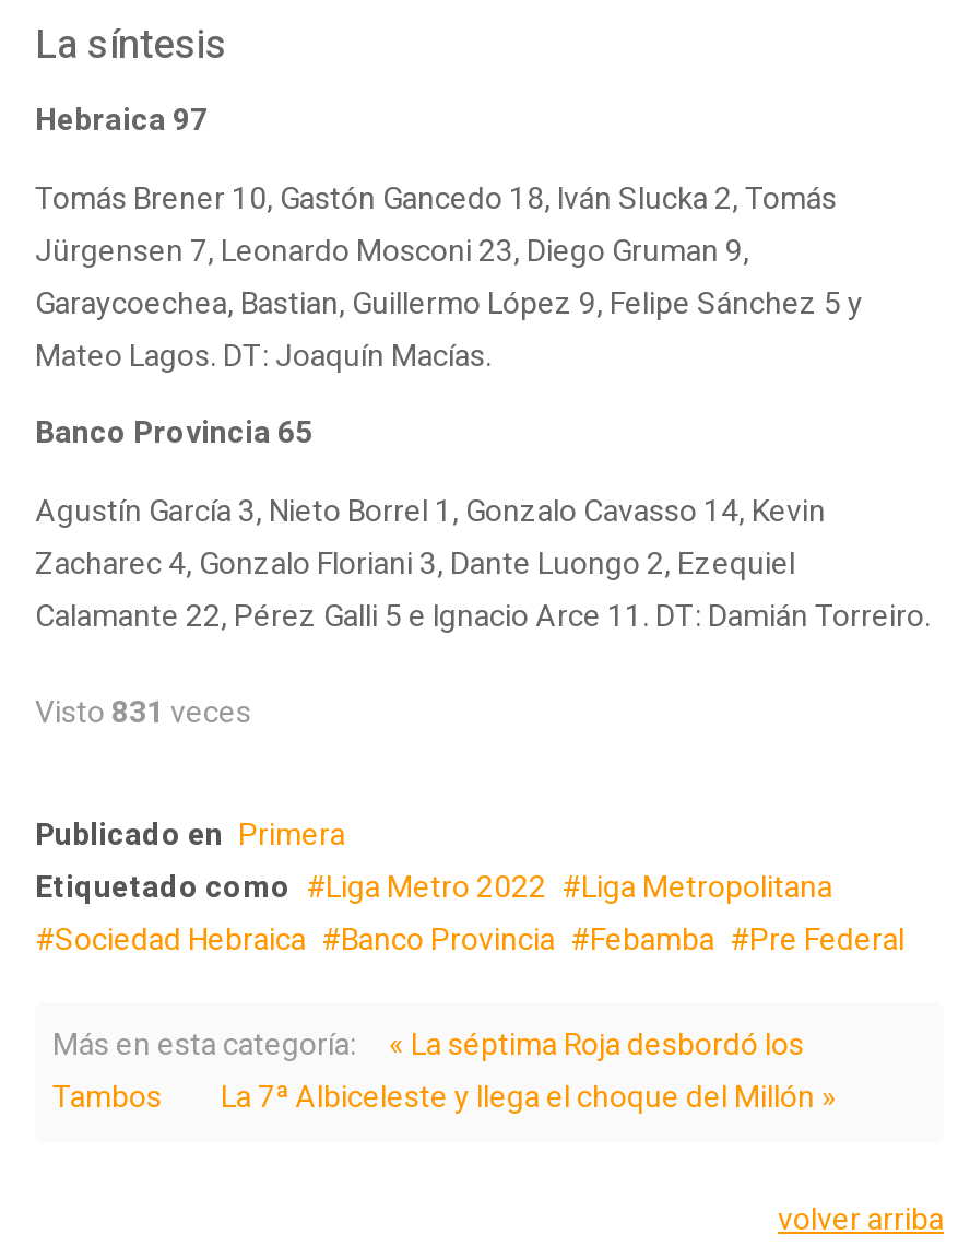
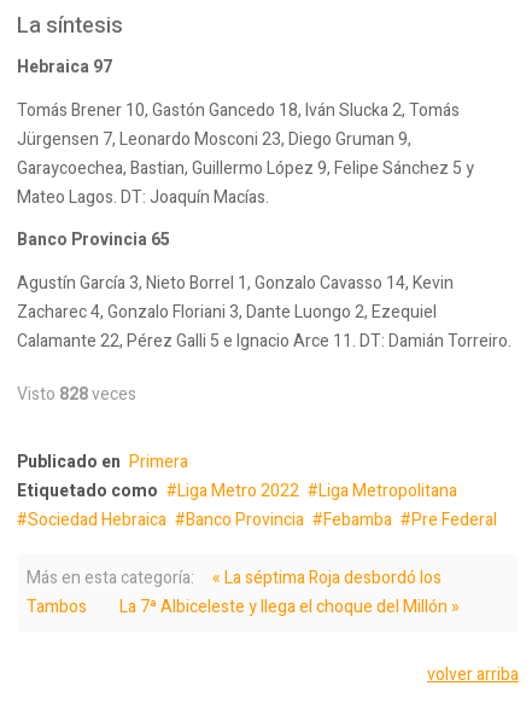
- Visto 831 veces
+ Visto 828 veces
